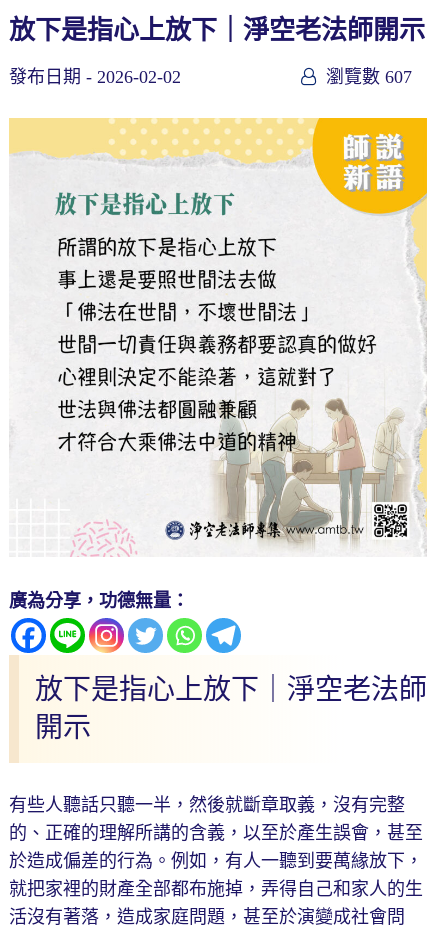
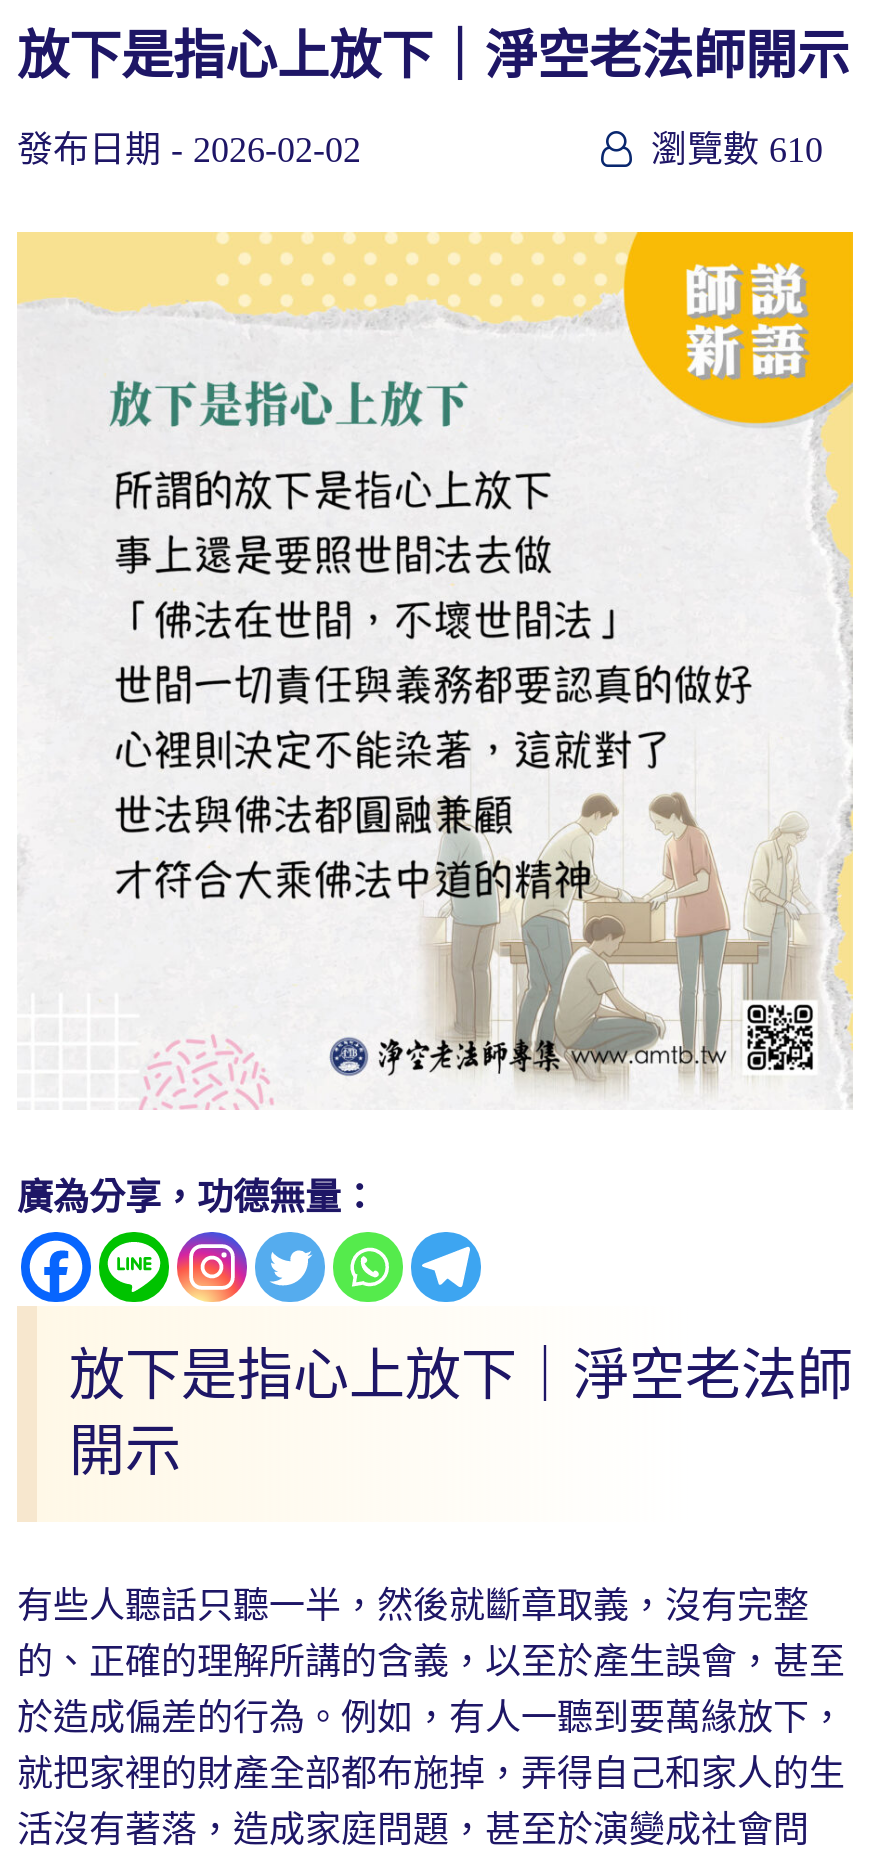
- 瀏覽數 607
+ 瀏覽數 610
